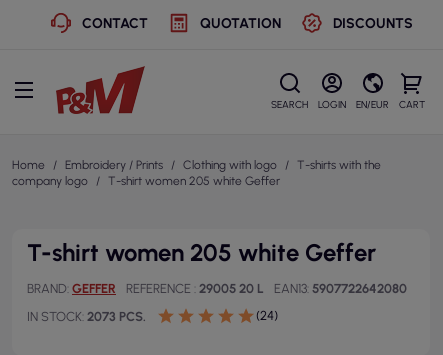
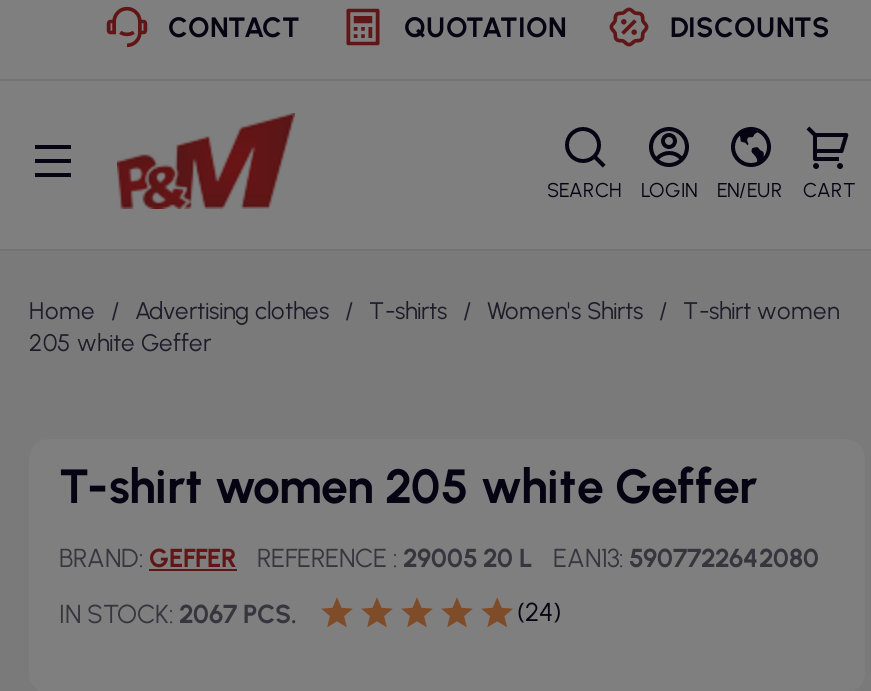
- Embroidery / Prints
- Clothing with logo
- T-shirts with the
- company logo
- T-shirt women 205 white Geffer
+ Advertising clothes
+ T-shirts
+ Women's Shirts
+ T-shirt women
+ 205 white Geffer

- IN STOCK 2073 PCS.
+ IN STOCK 2067 PCS.
